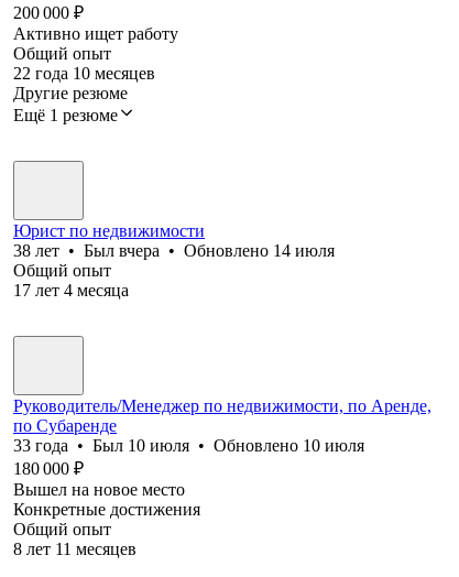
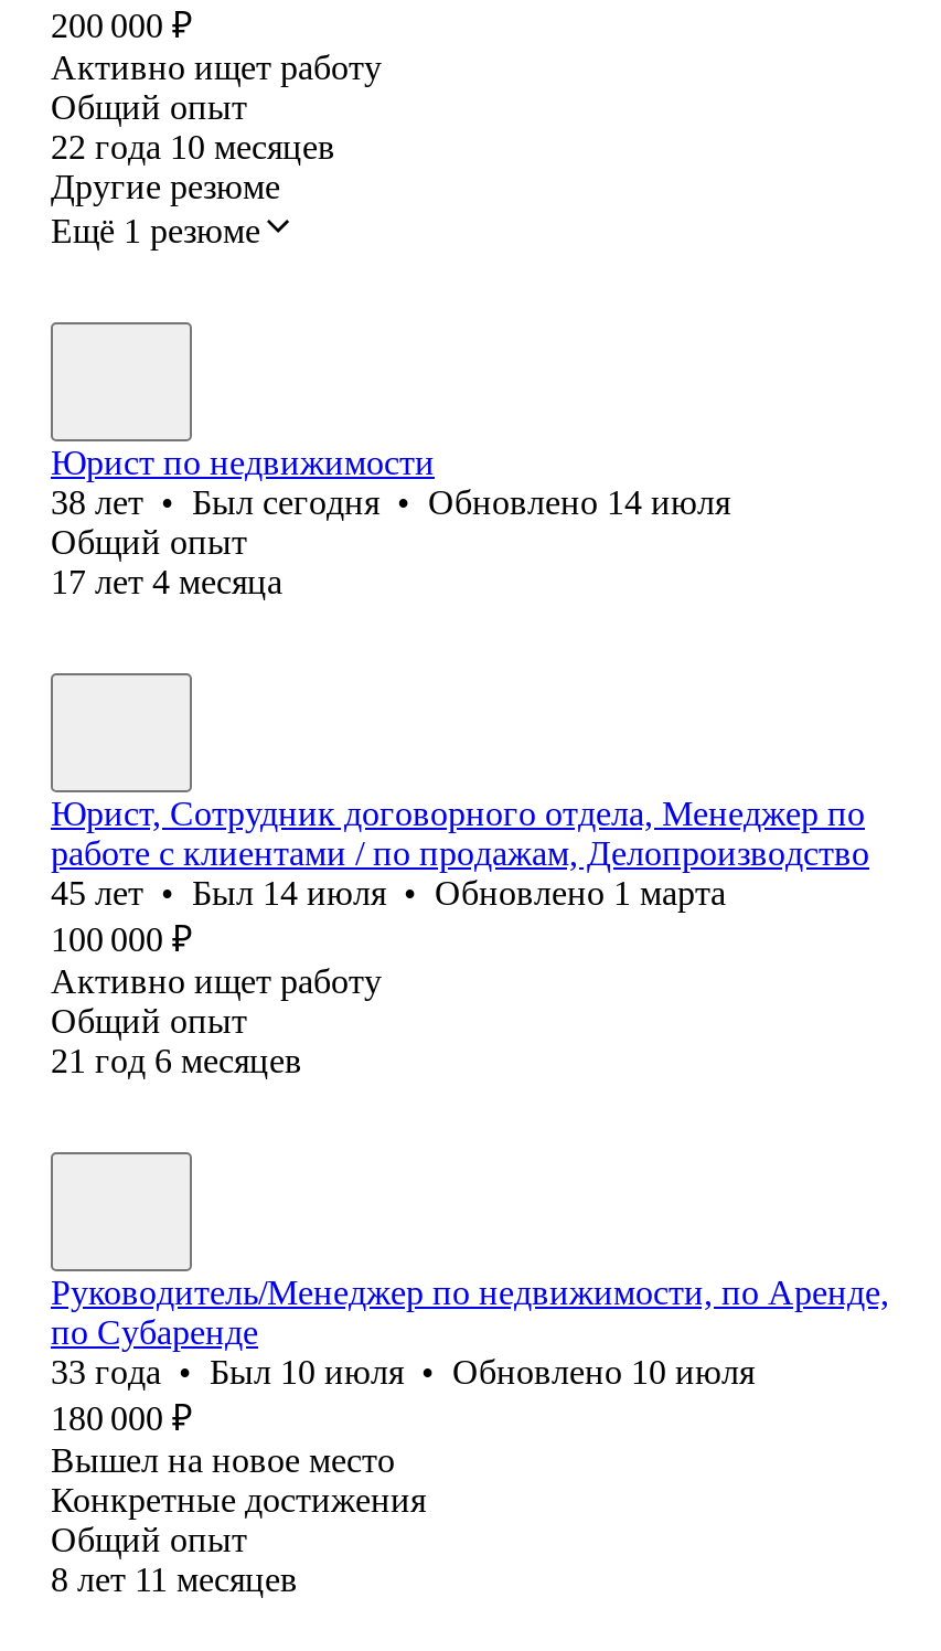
- 38 лет • Был вчера • Обновлено 14 июля
+ 38 лет • Был сегодня • Обновлено 14 июля

+ Юрист, Сотрудник договорного отдела, Менеджер по
+ работе с клиентами / по продажам, Делопроизводство
+ 45 лет • Был 14 июля • Обновлено 1 марта
+ 100 000 ₽
+ Активно ищет работу
+ Общий опыт
+ 21 год 6 месяцев
